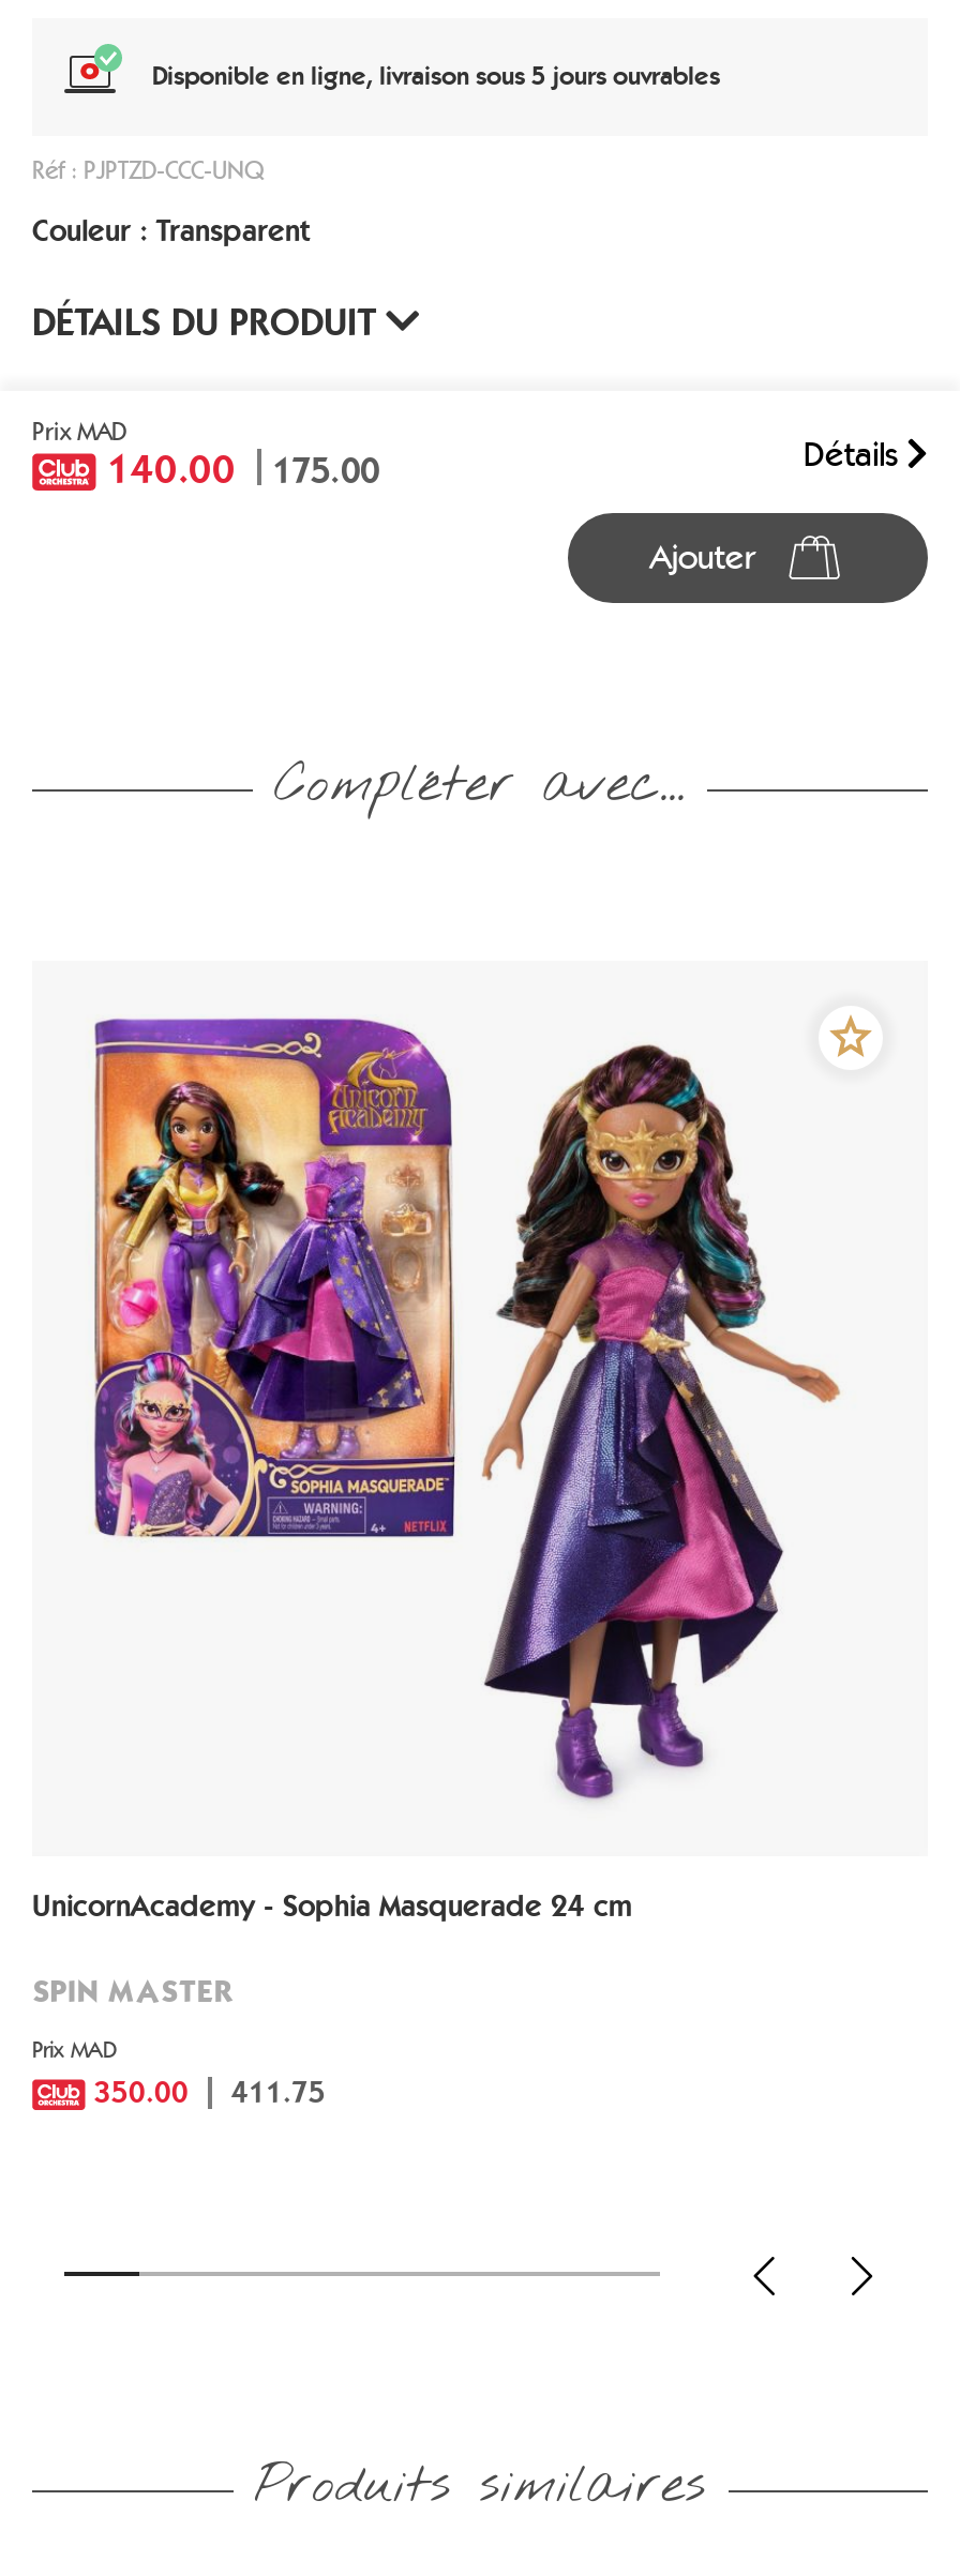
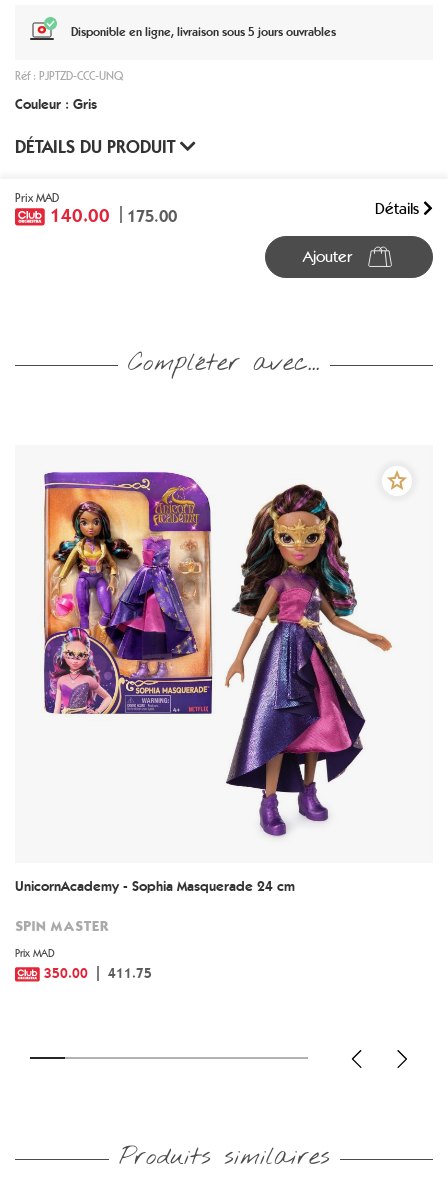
- Couleur : Transparent
+ Couleur : Gris
